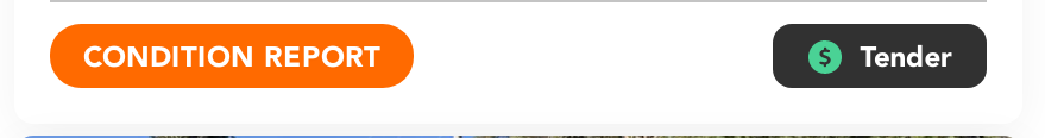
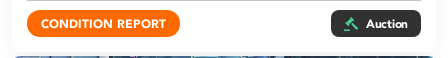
- Tender
+ Auction
